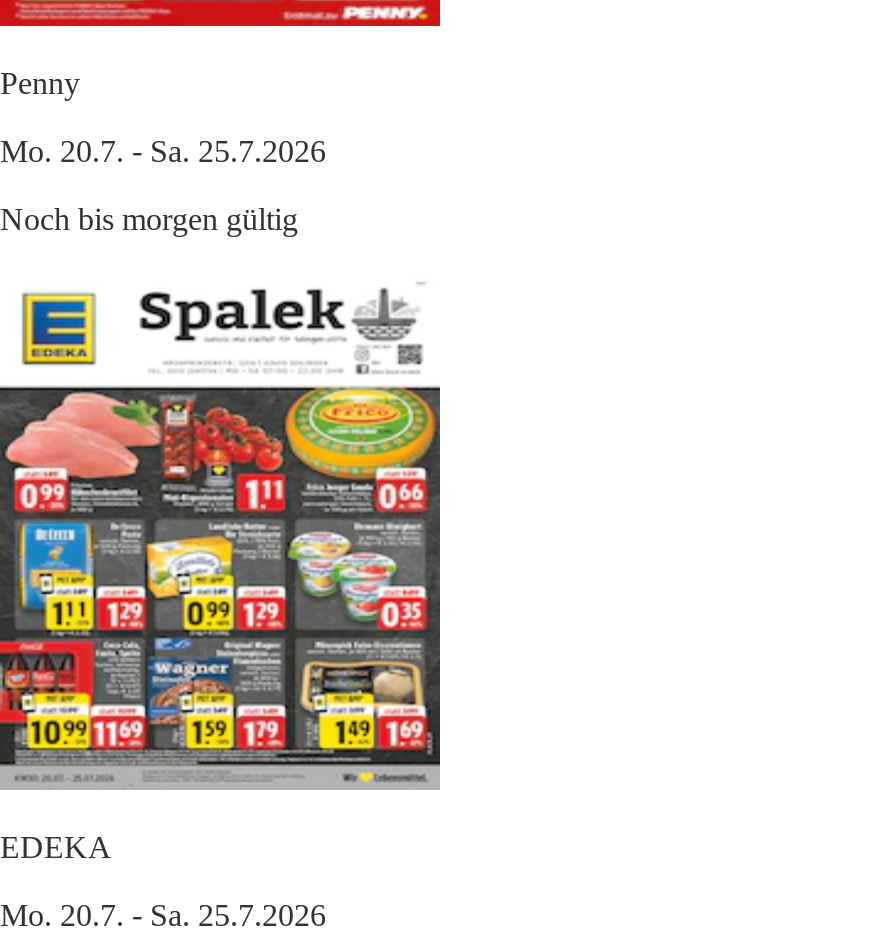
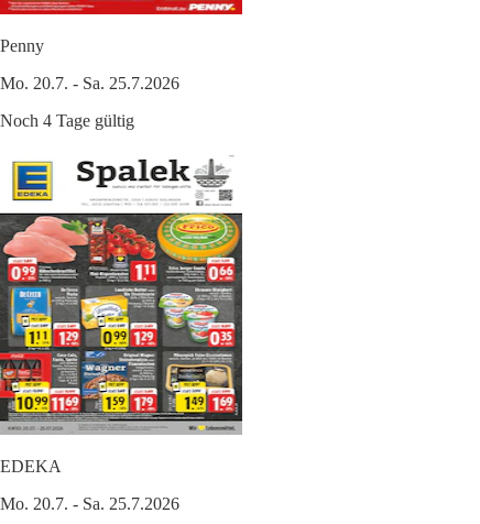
- Noch bis morgen gültig
+ Noch 4 Tage gültig
